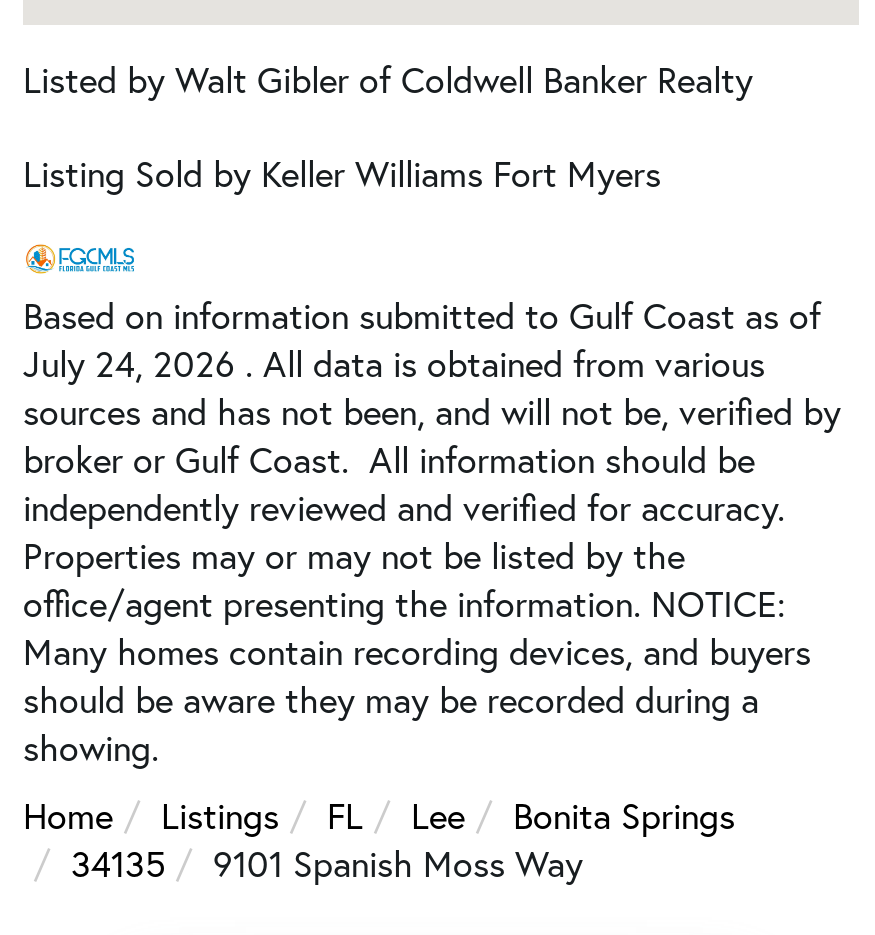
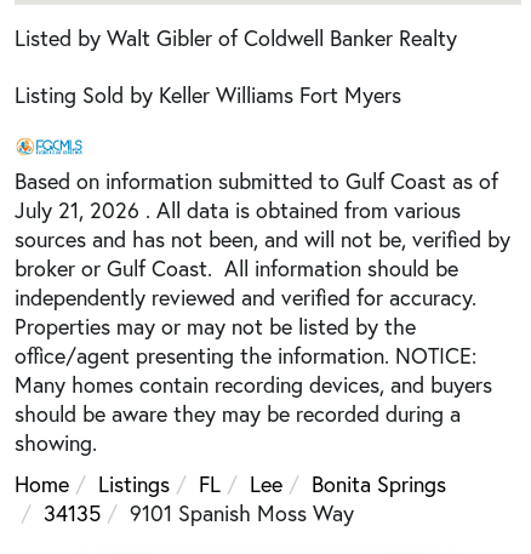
- July 24, 2026 . All data is obtained from various
+ July 21, 2026 . All data is obtained from various
